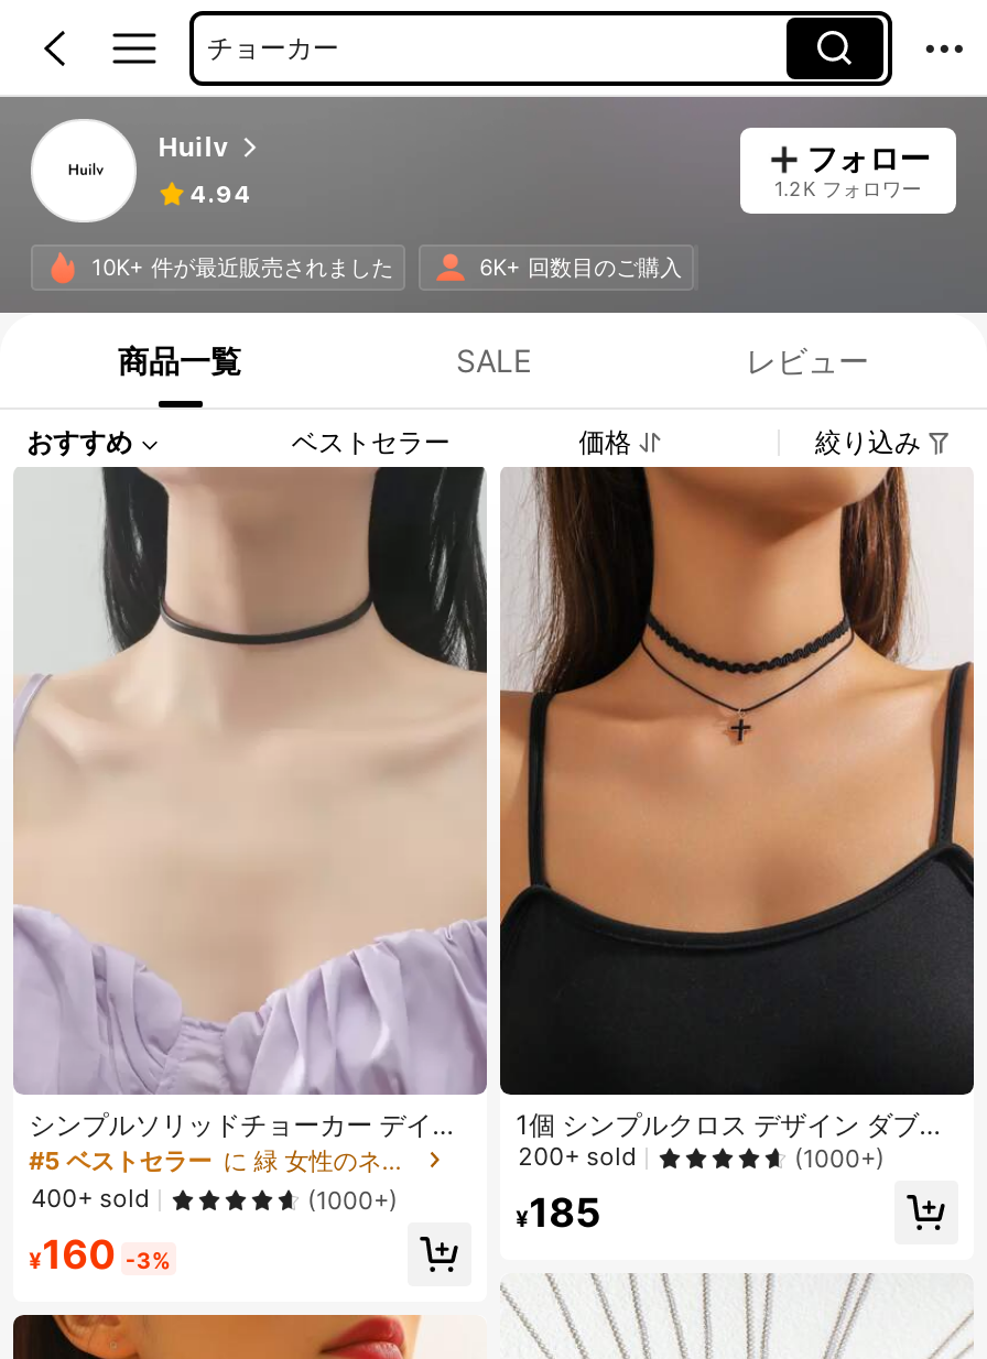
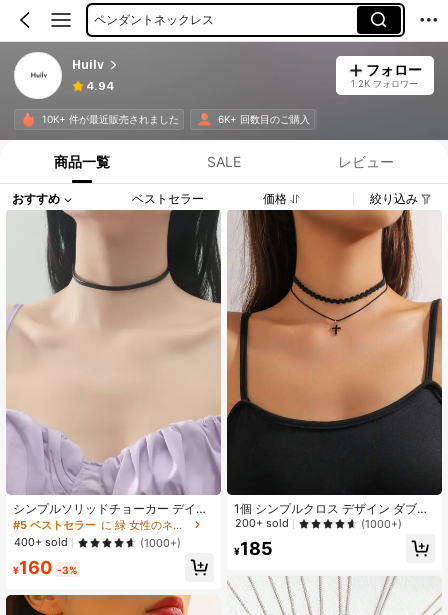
- チョーカー
+ ペンダントネックレス
